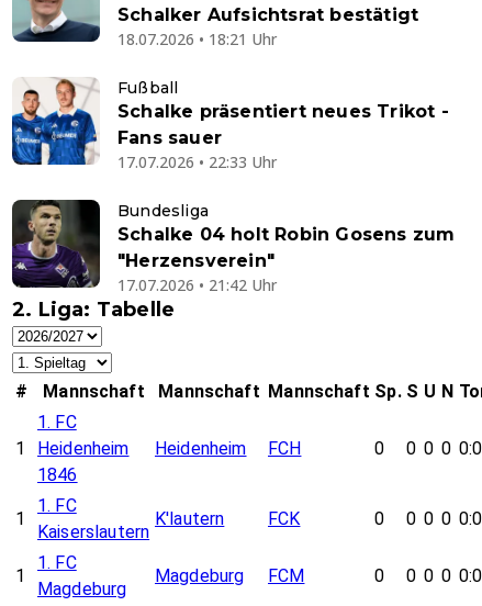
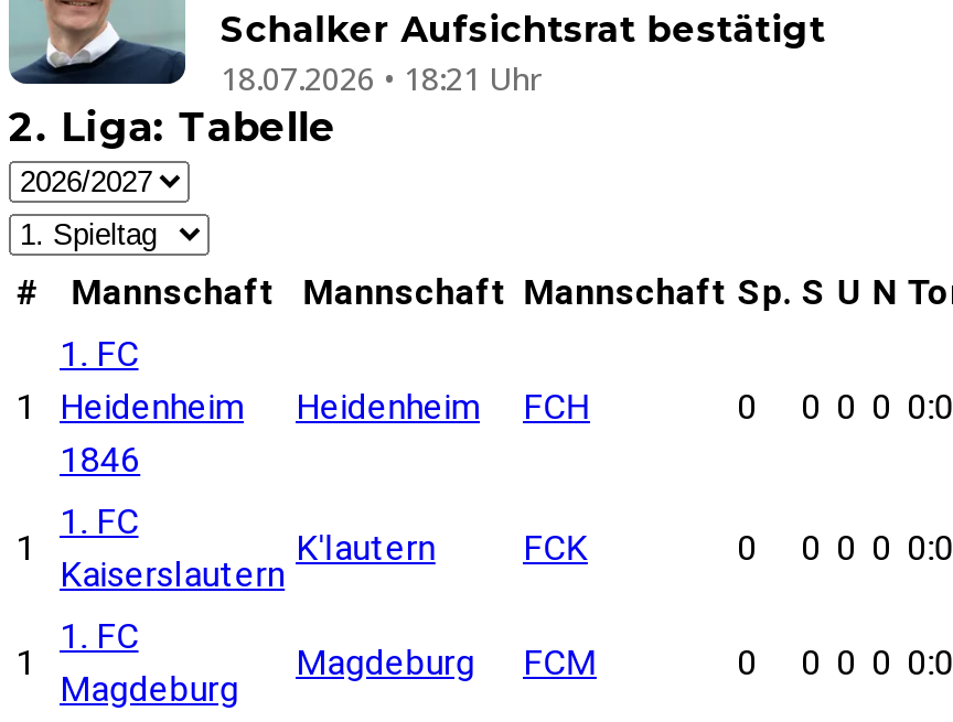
- [image]
- Fußball
- Schalke präsentiert neues Trikot -
- Fans sauer
- 17.07.2026 • 22:33 Uhr
- Bundesliga
- Schalke 04 holt Robin Gosens zum
- "Herzensverein"
- 17.07.2026 • 21:42 Uhr

- [image]
